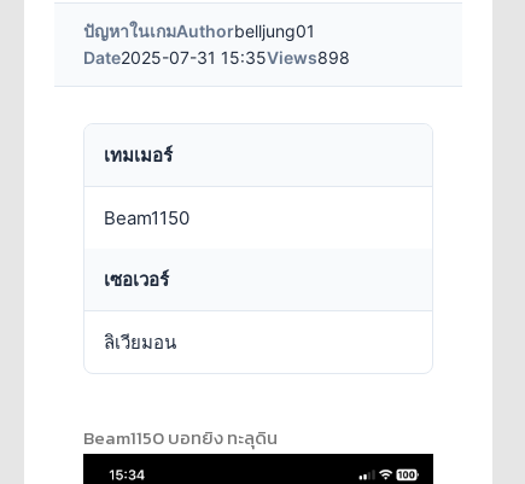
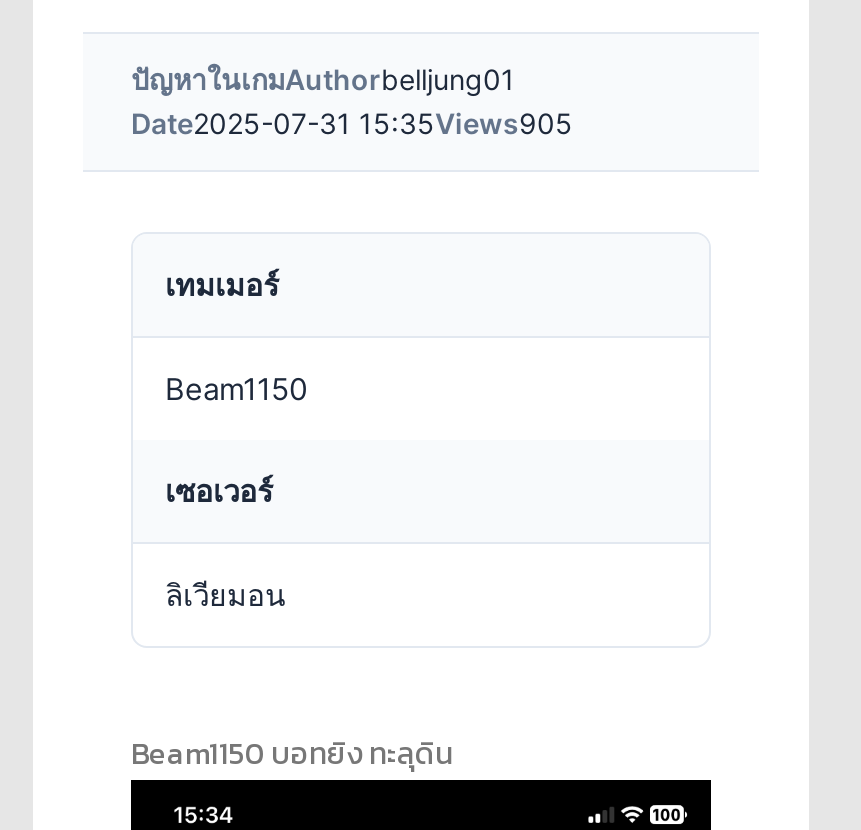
- Date2025-07-31 15:35Views898
+ Date2025-07-31 15:35Views905
